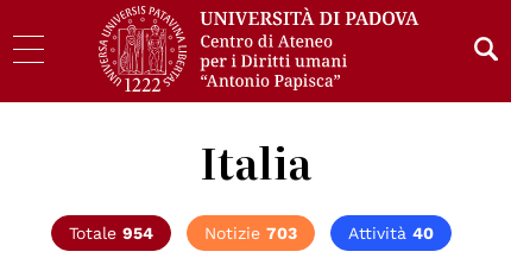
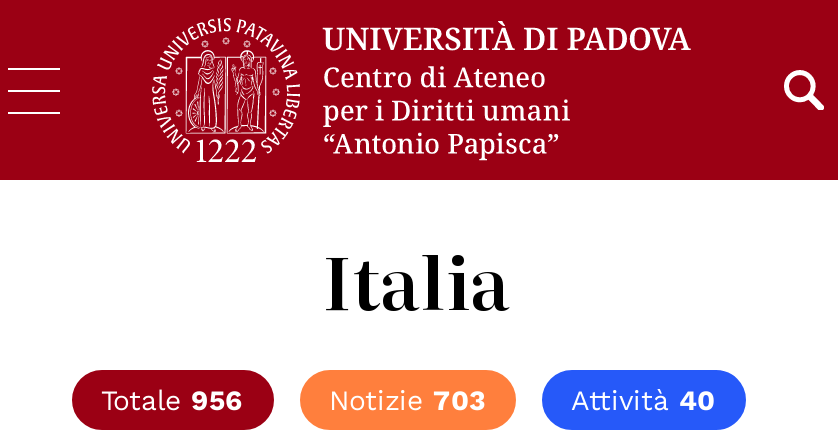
- Totale 954
+ Totale 956
